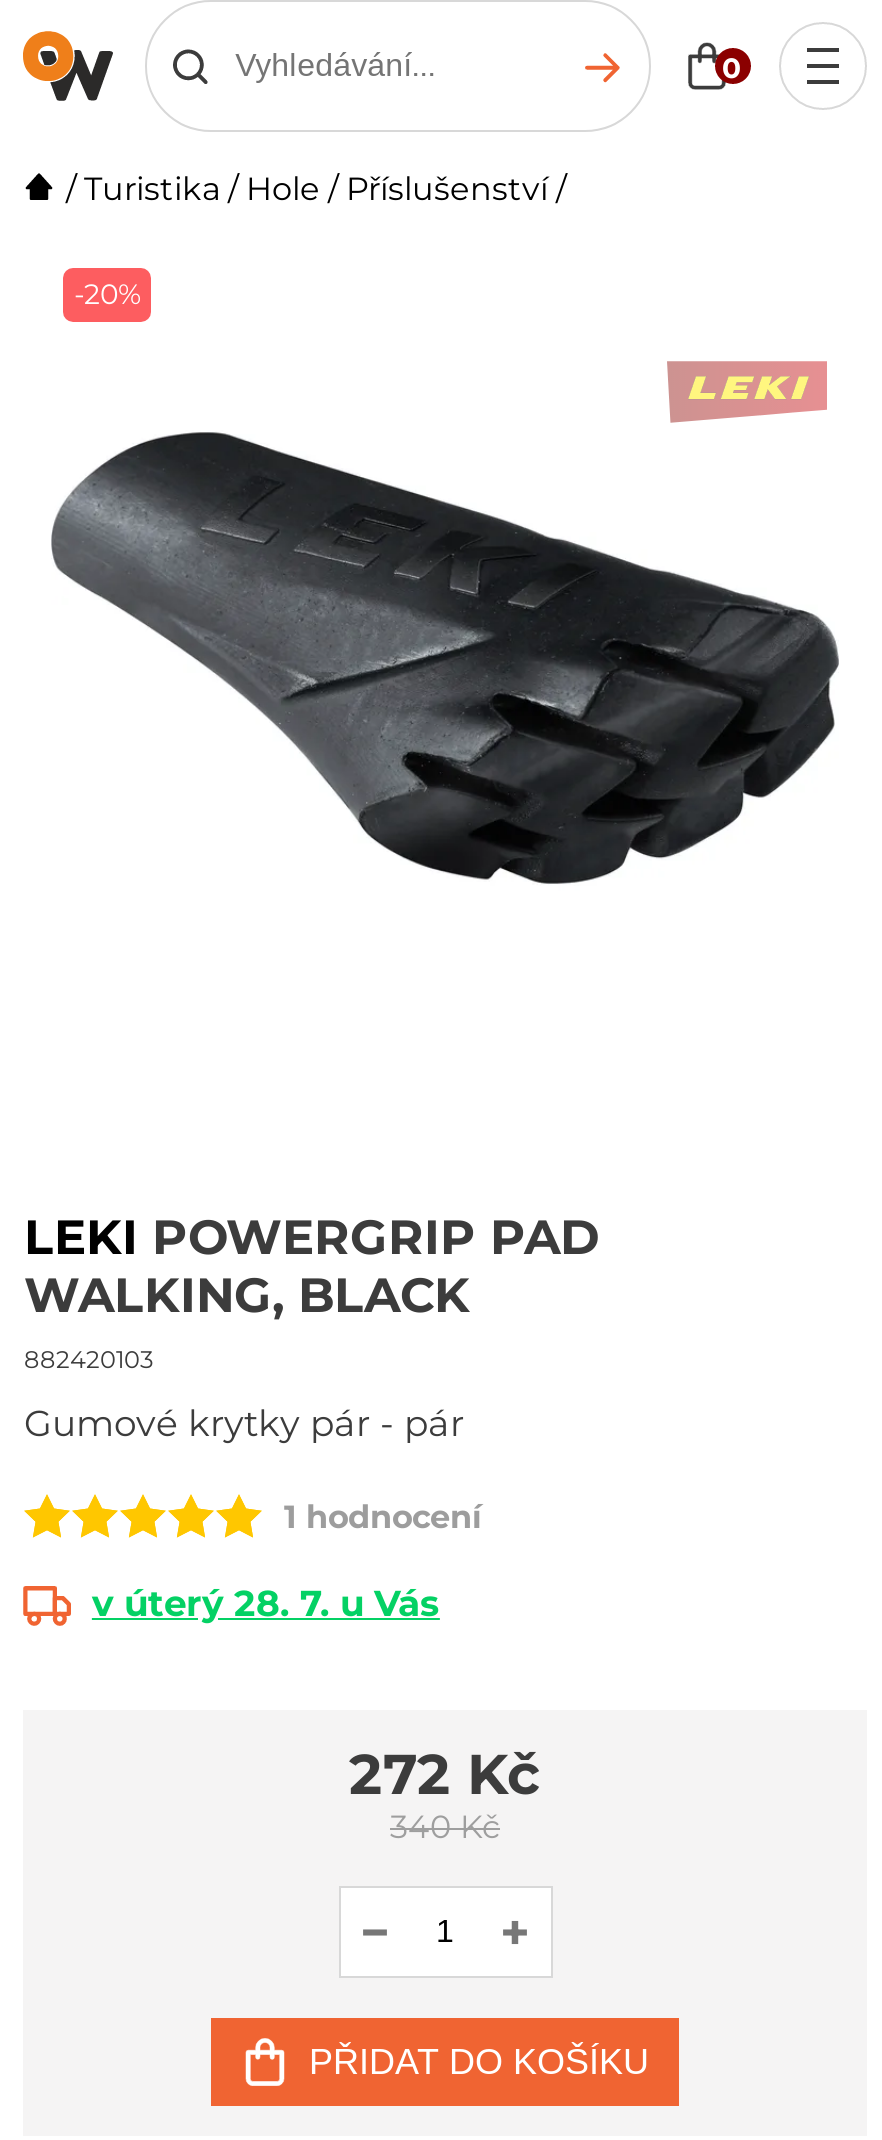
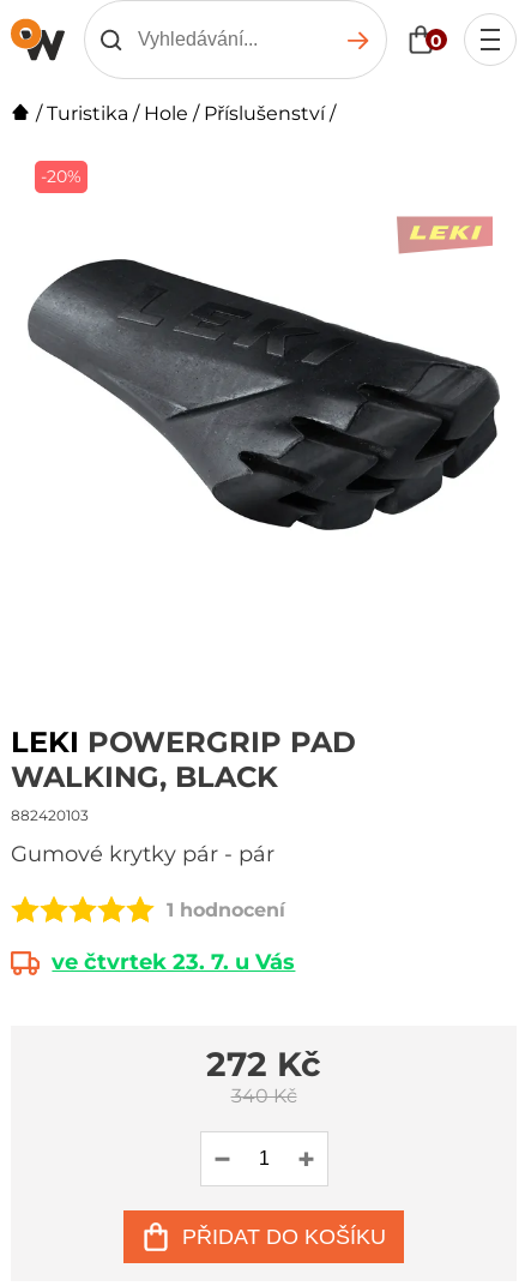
- v úterý 28. 7. u Vás
+ ve čtvrtek 23. 7. u Vás
